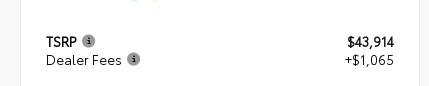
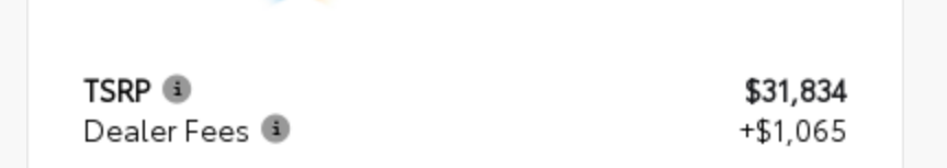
- $43,914
+ $31,834
